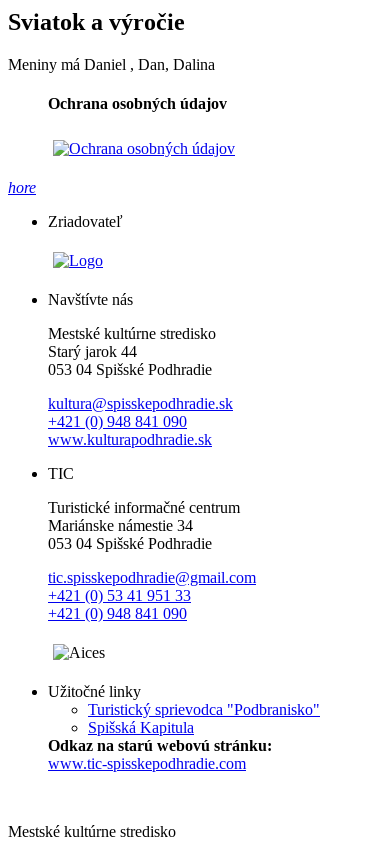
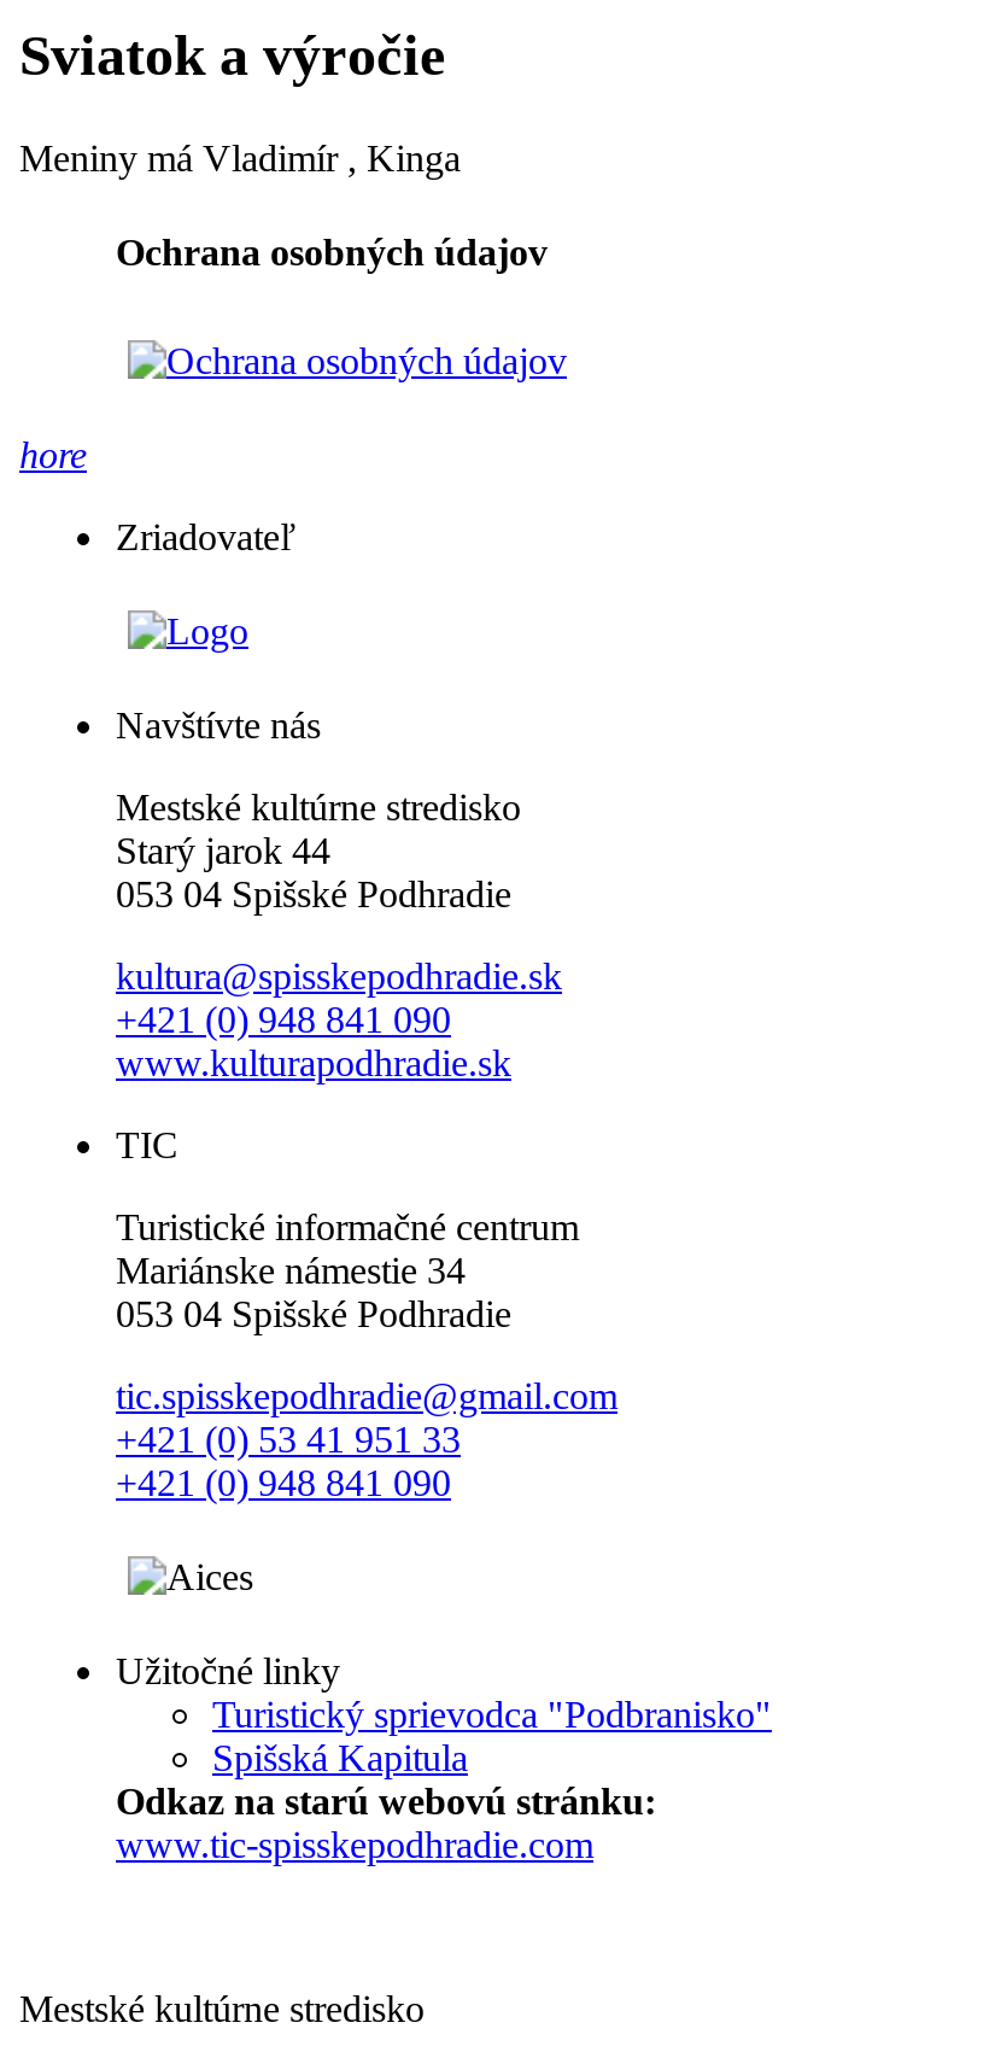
- Meniny má Daniel , Dan, Dalina
+ Meniny má Vladimír , Kinga
